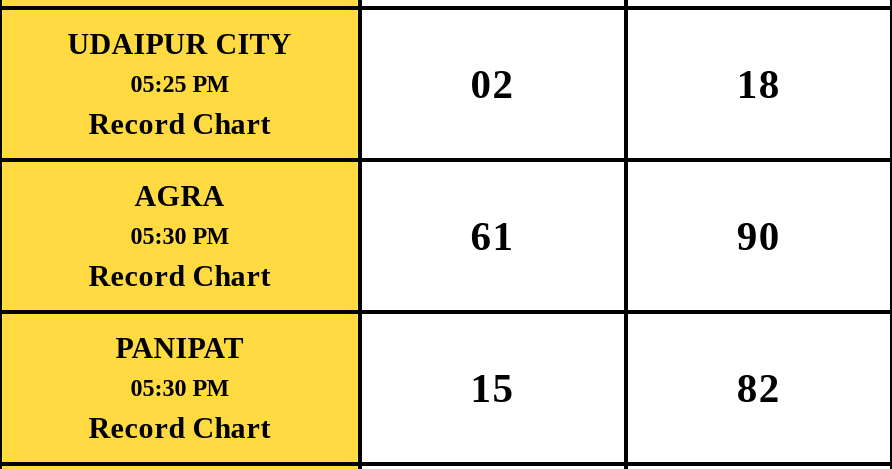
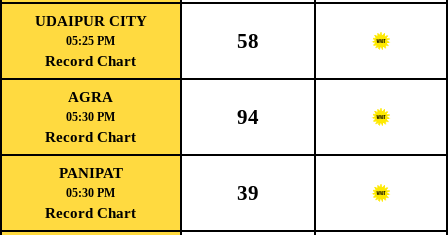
- 02
- 18
+ 58

- 61
- 90
+ 94

- 15
- 82
+ 39
